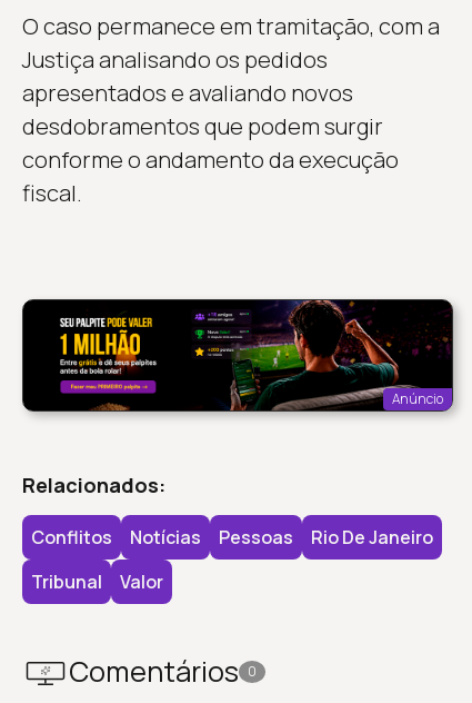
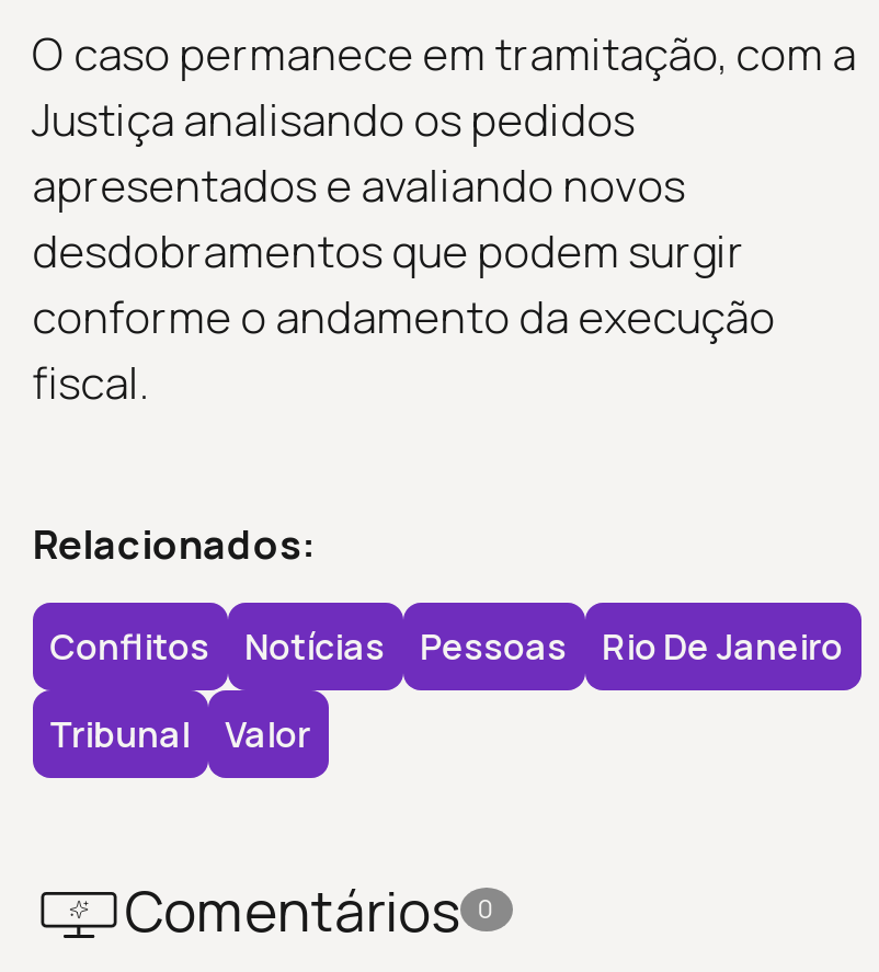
- [image]
- Anúncio
